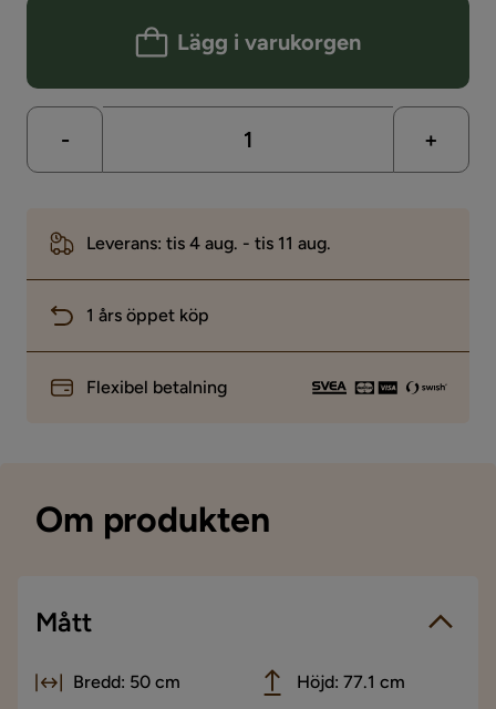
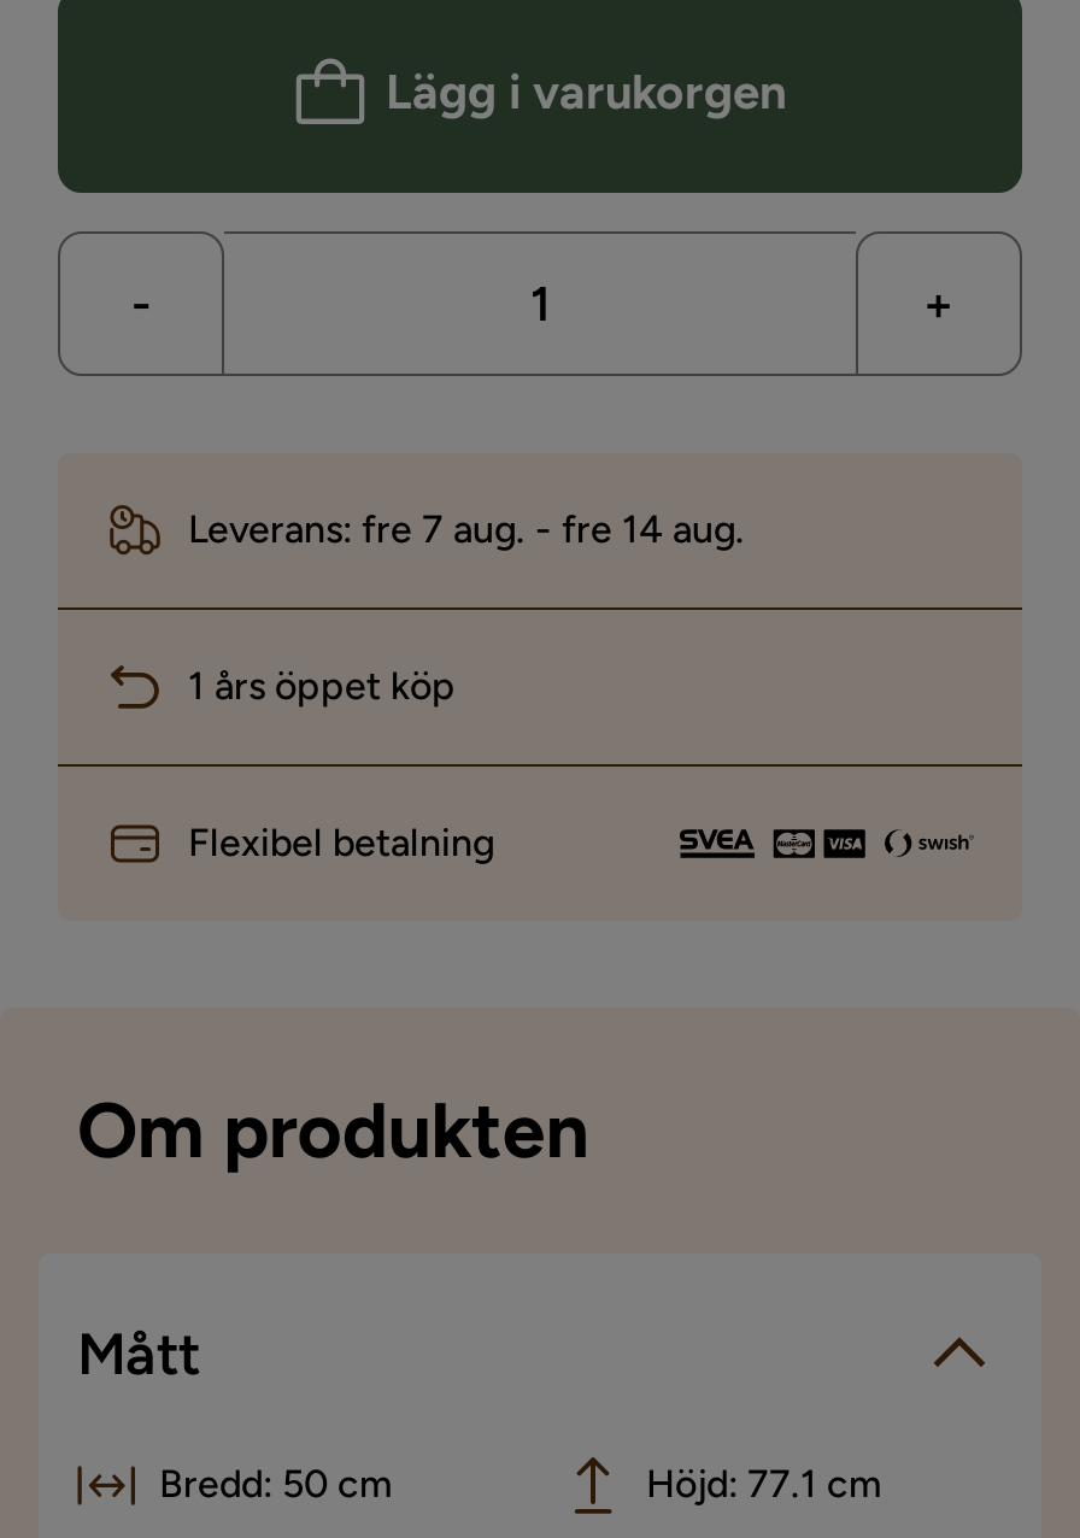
- Leverans: tis 4 aug. - tis 11 aug.
+ Leverans: fre 7 aug. - fre 14 aug.
